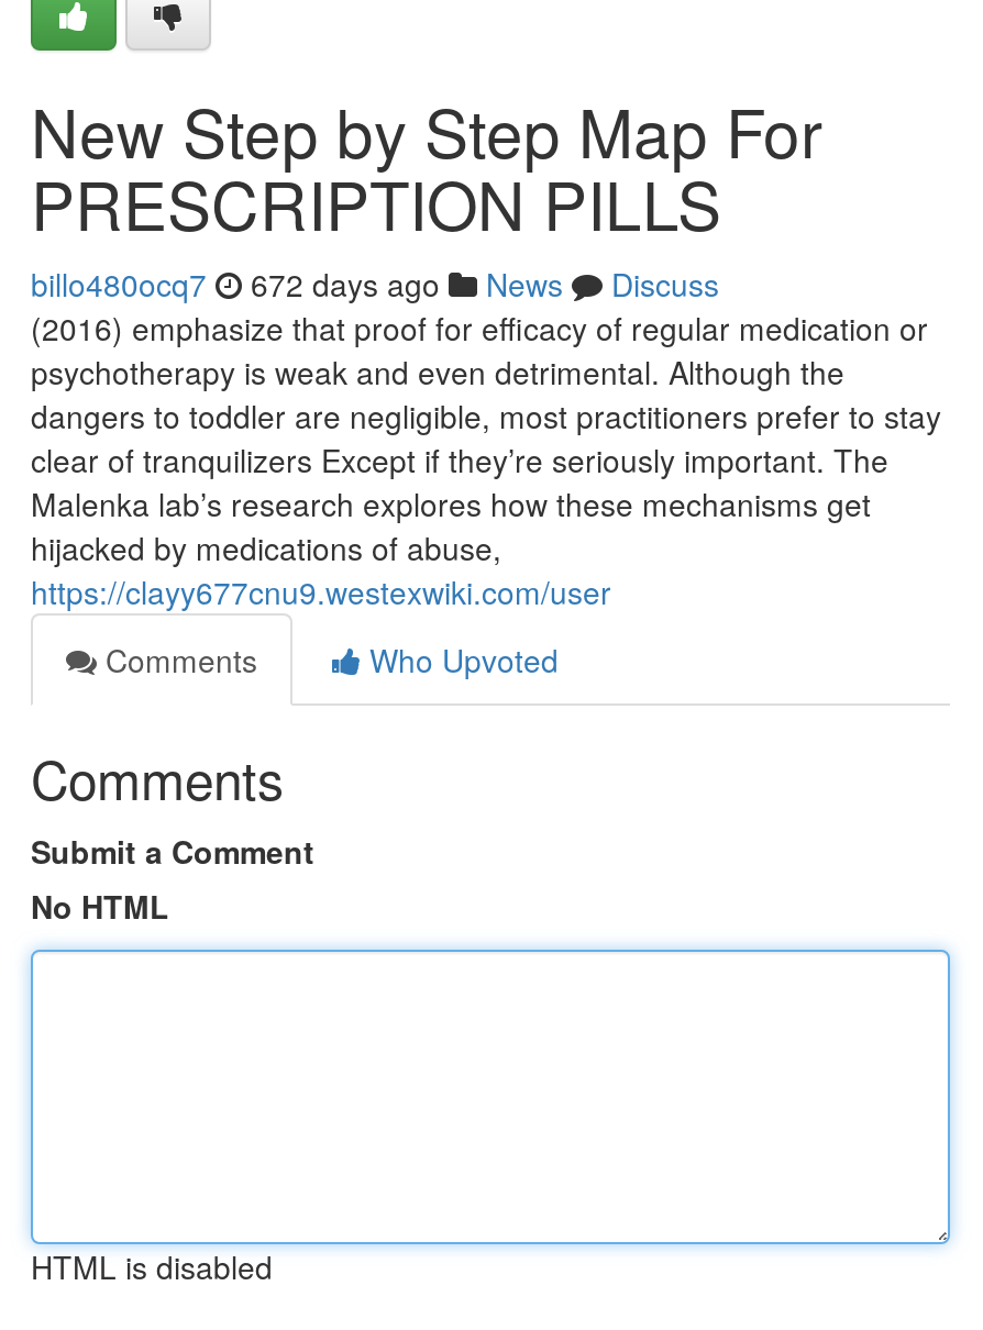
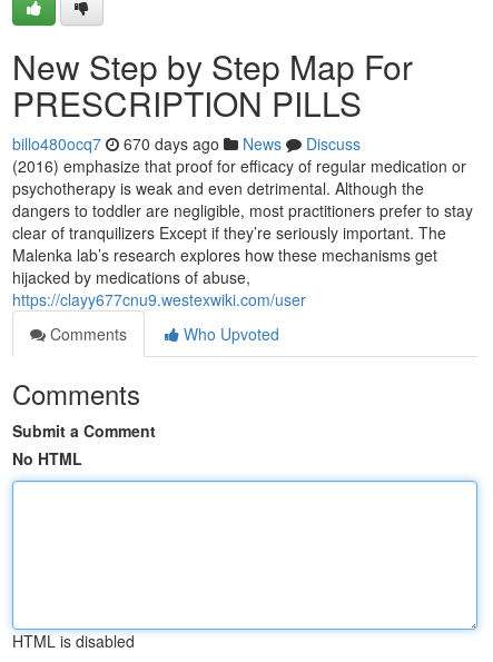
- billo480ocq7 672 days ago News Discuss
+ billo480ocq7 670 days ago News Discuss
